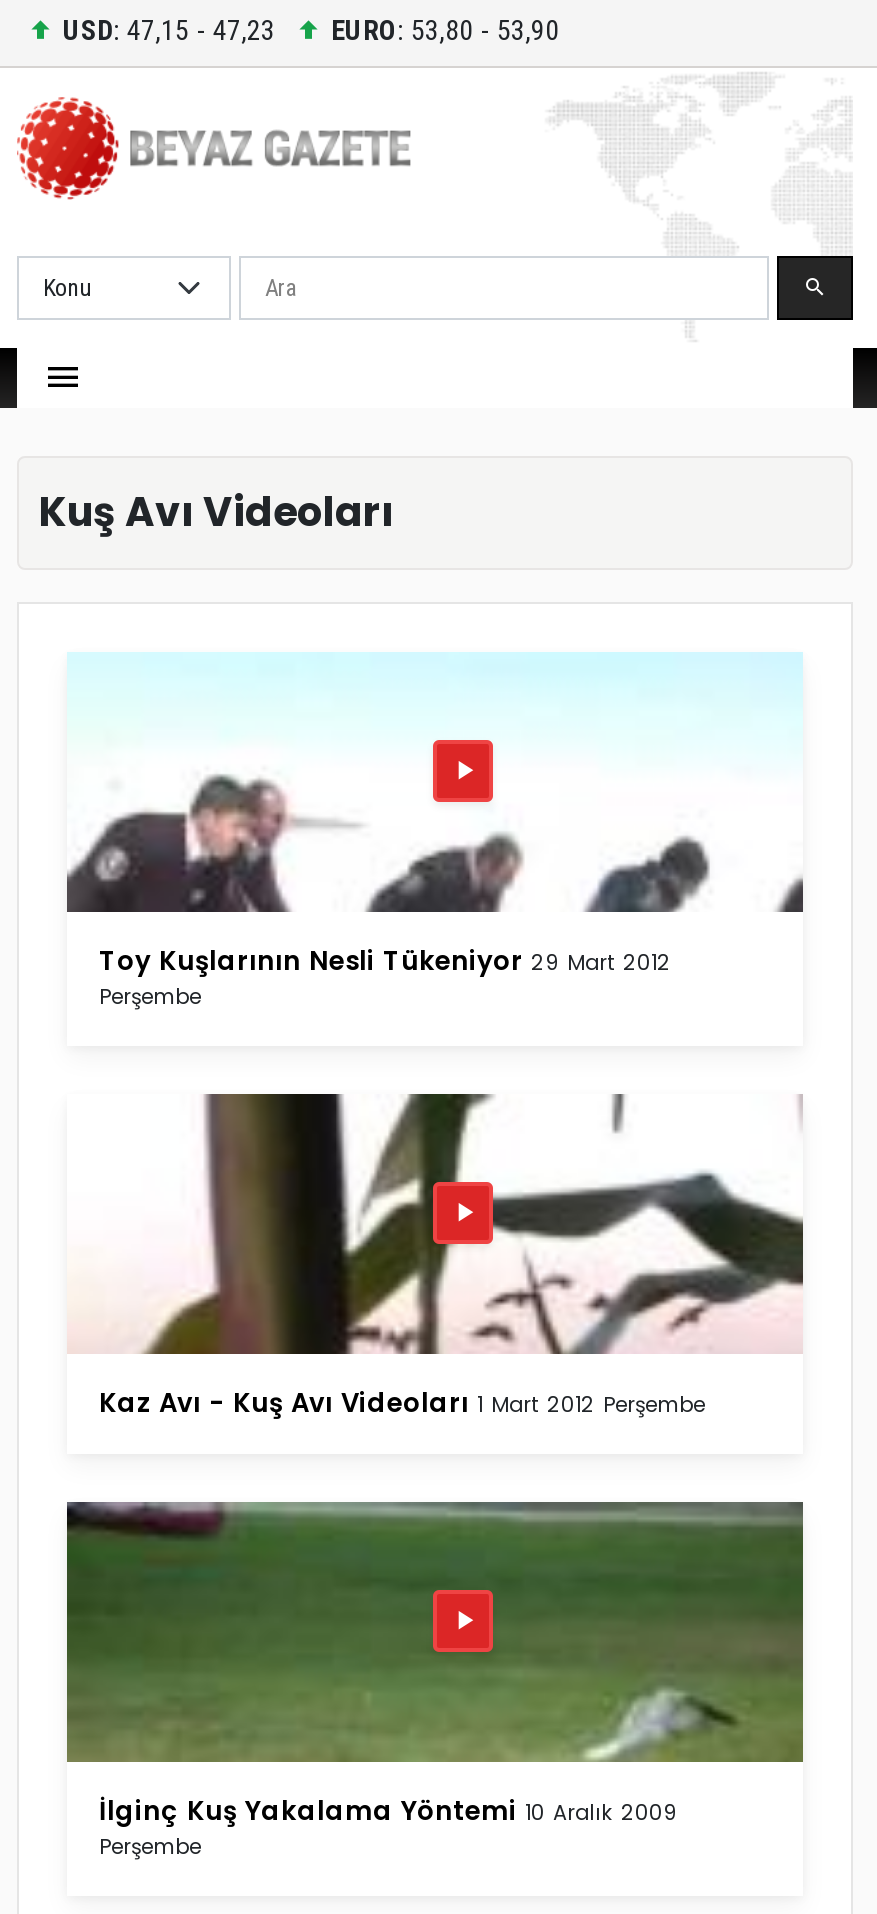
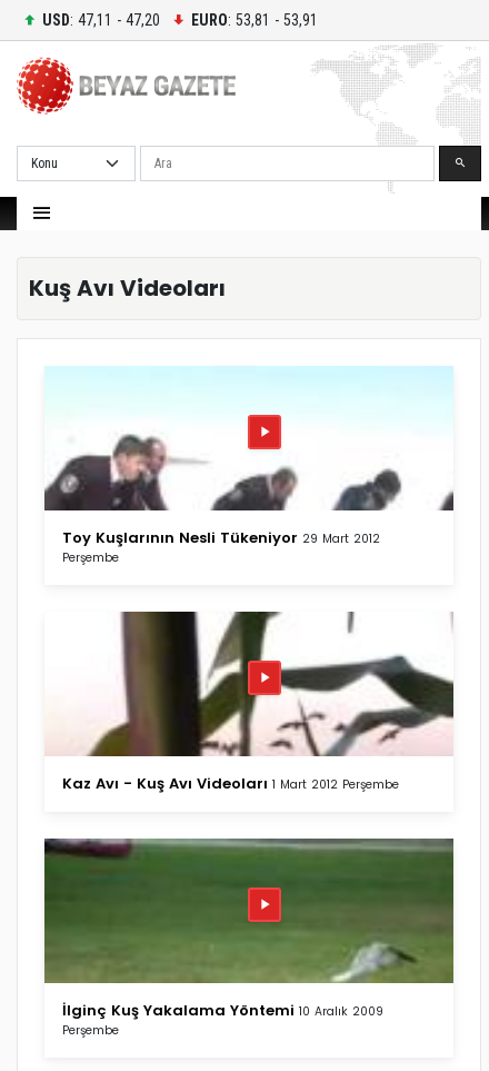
- USD: 47,15 - 47,23
+ USD: 47,11 - 47,20

- EURO: 53,80 - 53,90
+ EURO: 53,81 - 53,91
